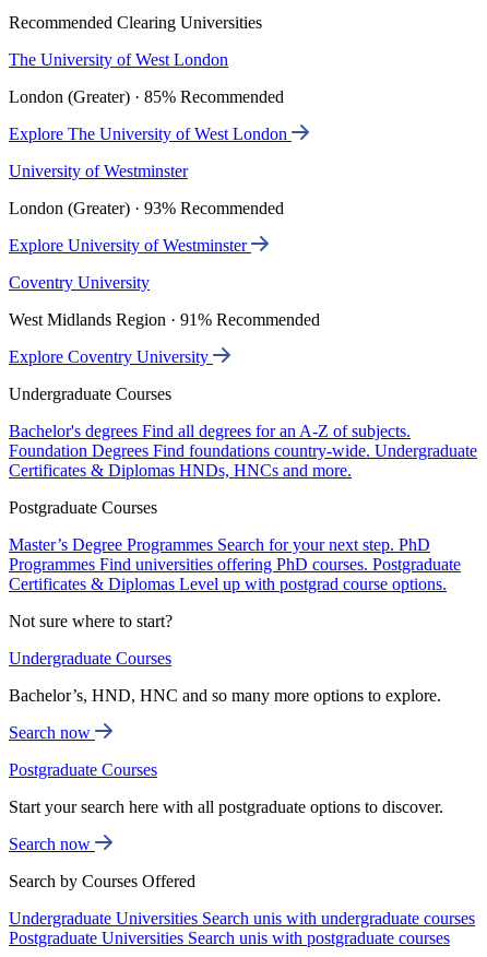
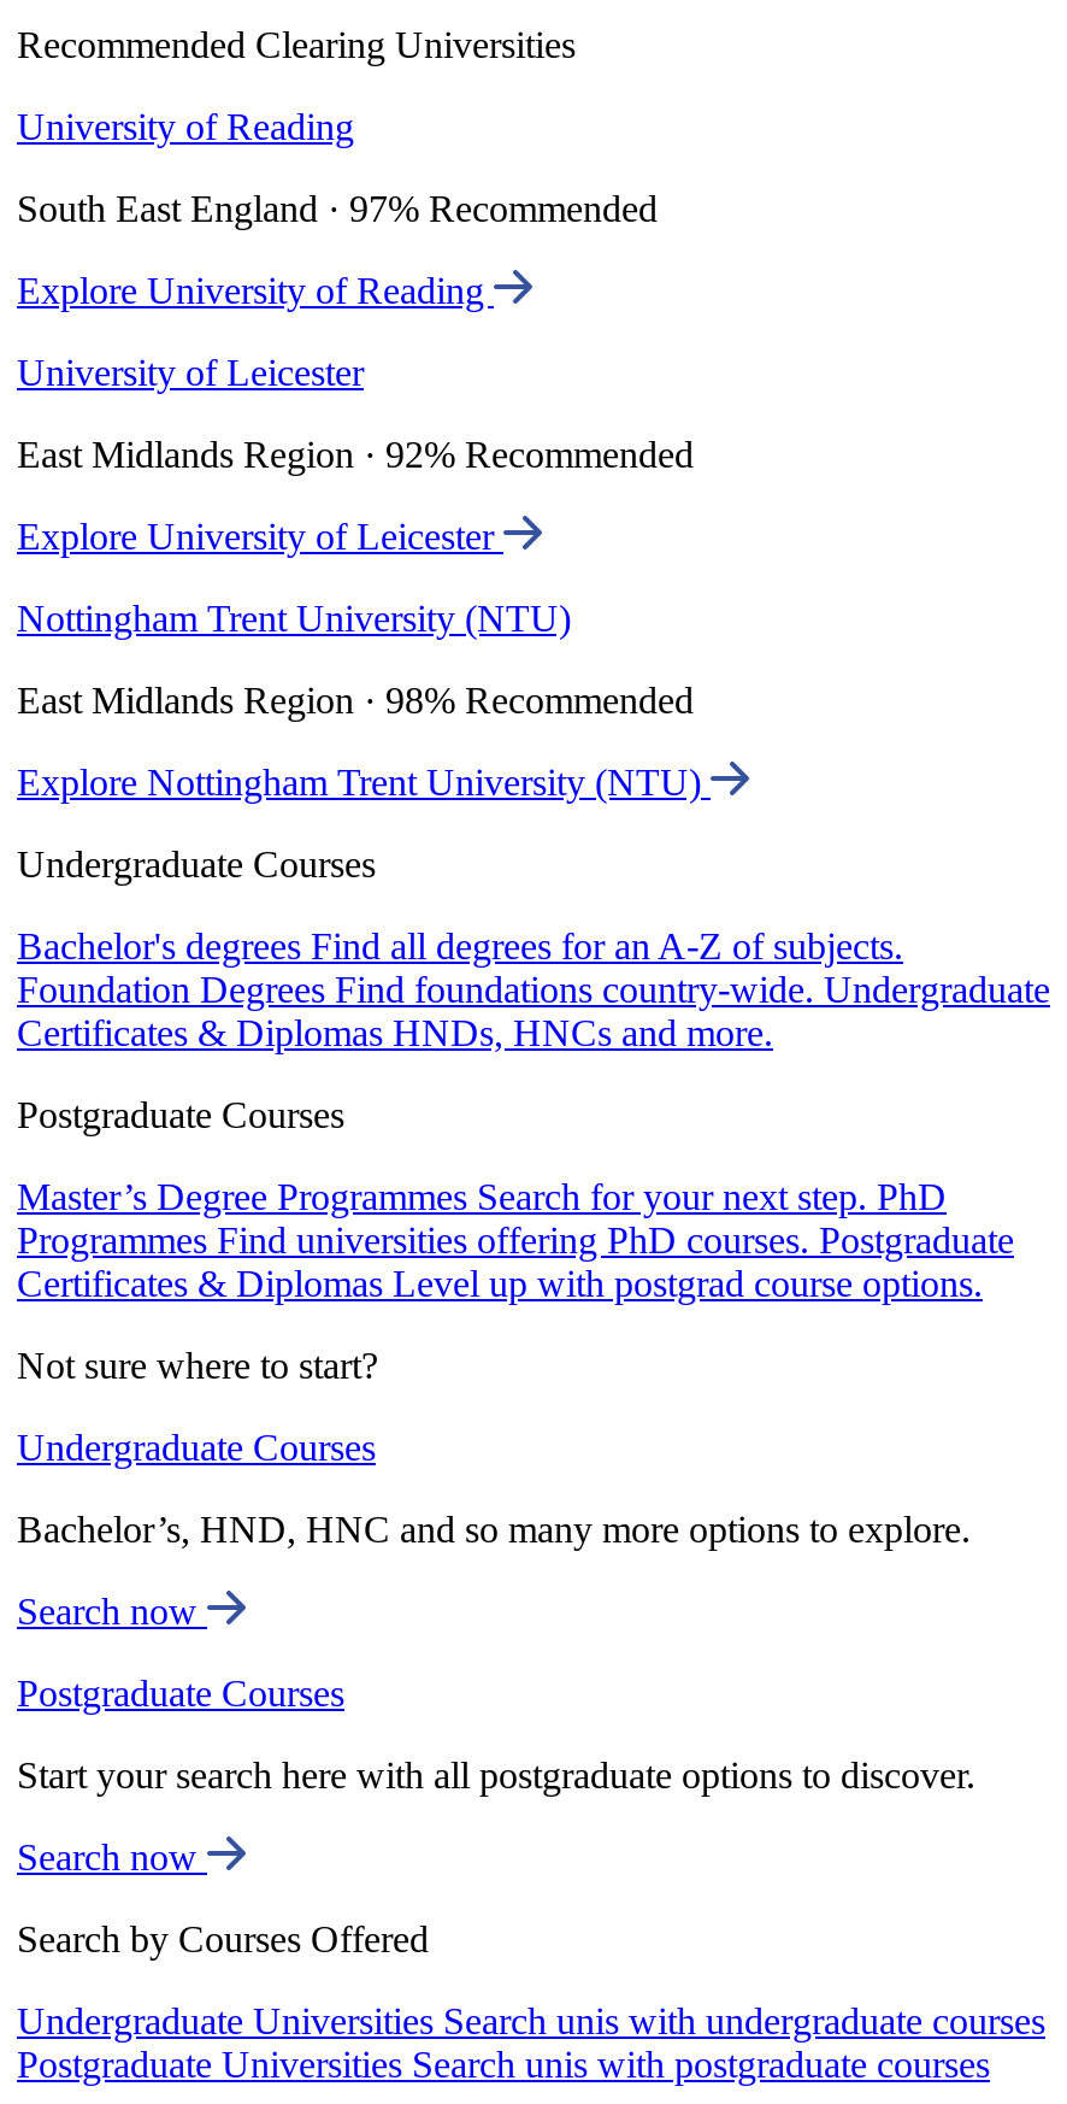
- The University of West London
+ University of Reading

- London (Greater) · 85% Recommended
+ South East England · 97% Recommended

- Explore The University of West London
+ Explore University of Reading

- University of Westminster
+ University of Leicester

- London (Greater) · 93% Recommended
+ East Midlands Region · 92% Recommended

- Explore University of Westminster
+ Explore University of Leicester

- Coventry University
+ Nottingham Trent University (NTU)

- West Midlands Region · 91% Recommended
+ East Midlands Region · 98% Recommended

- Explore Coventry University
+ Explore Nottingham Trent University (NTU)
